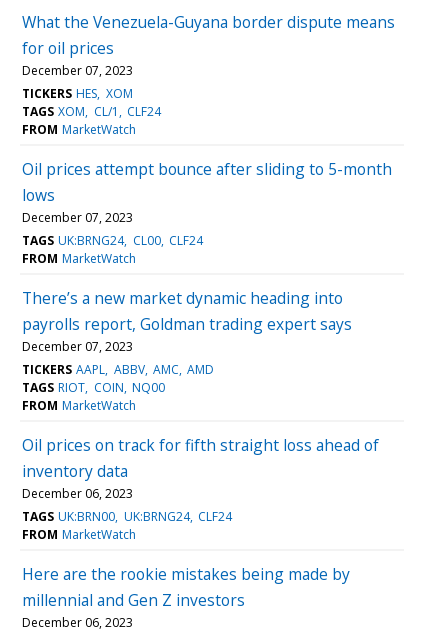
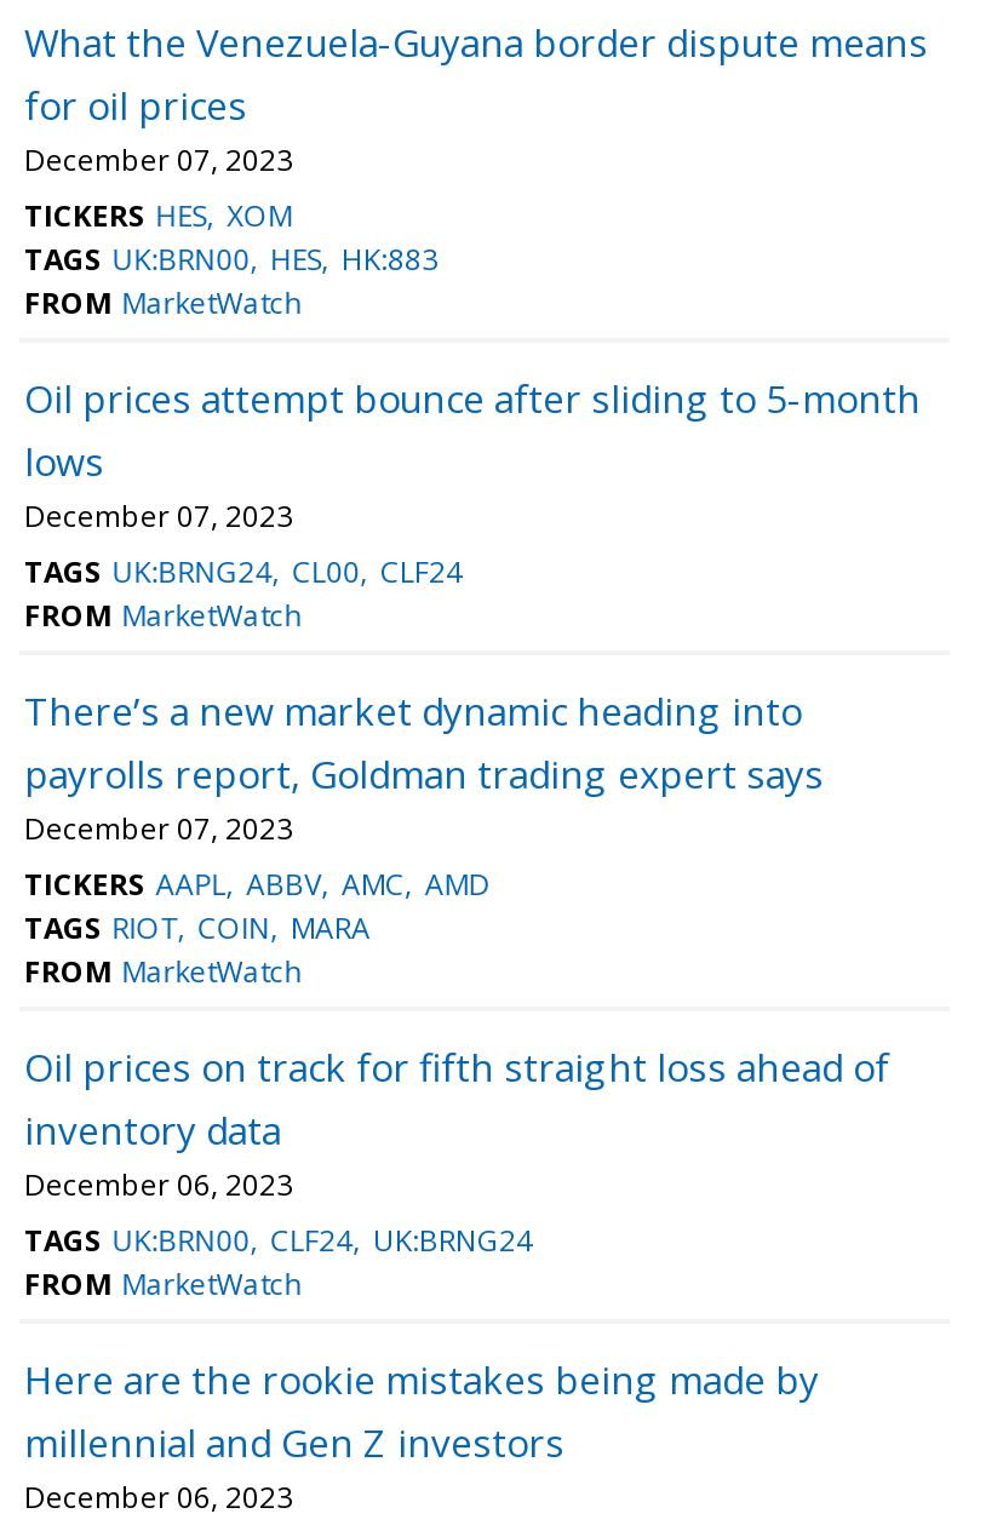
- TAGS XOM CL/1 CLF24
+ TAGS UK:BRN00 HES HK:883

- TAGS RIOT COIN NQ00
+ TAGS RIOT COIN MARA

- TAGS UK:BRN00 UK:BRNG24 CLF24
+ TAGS UK:BRN00 CLF24 UK:BRNG24
